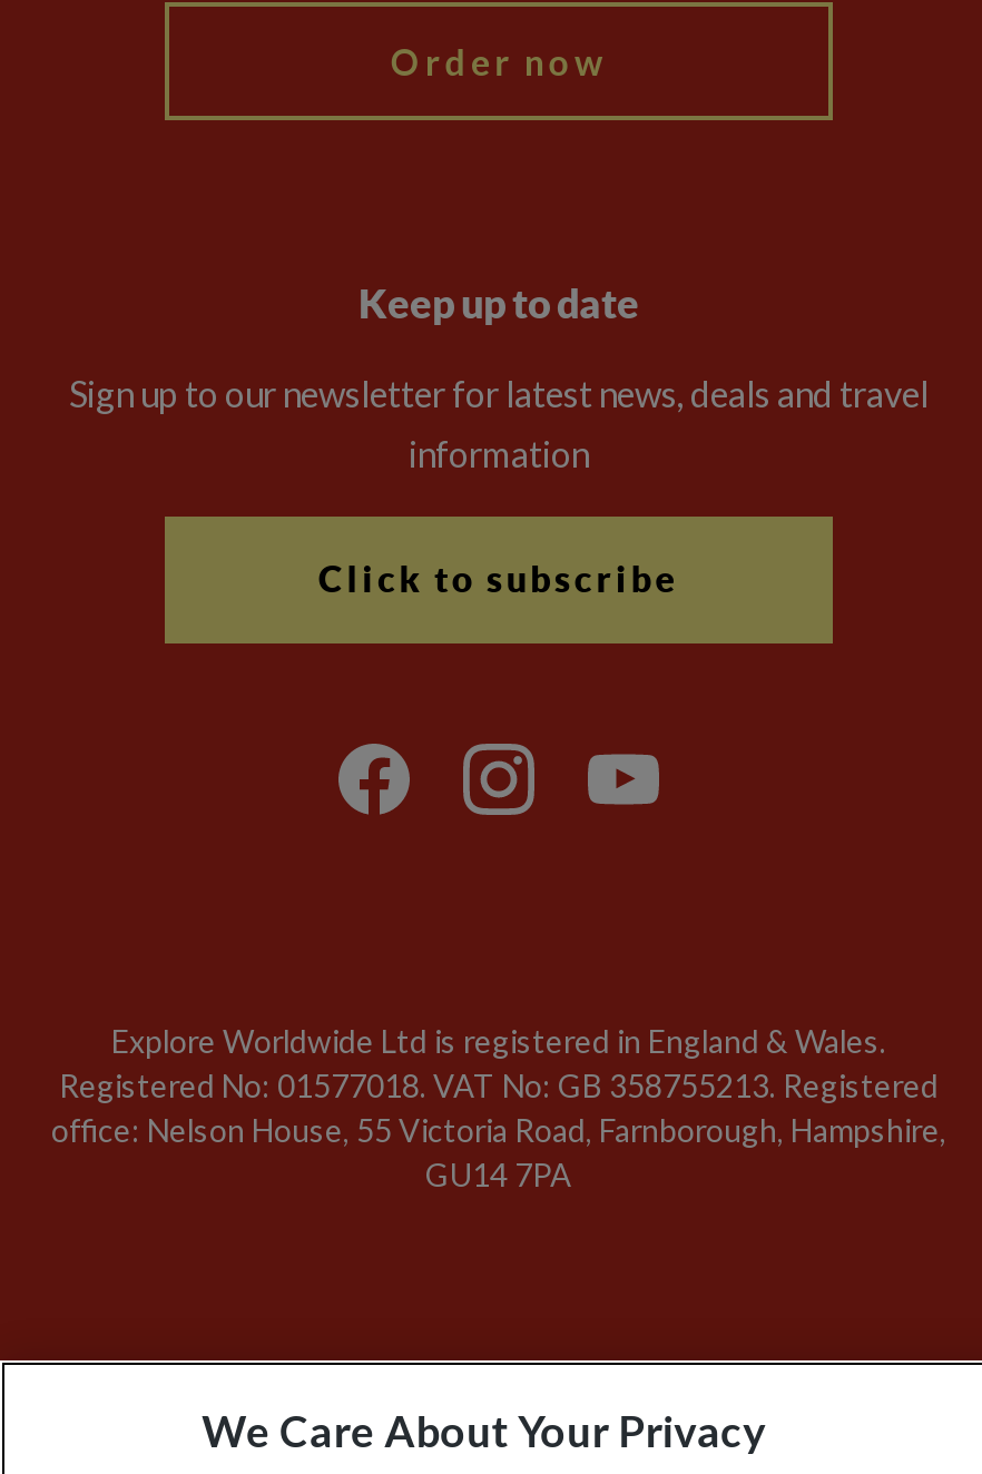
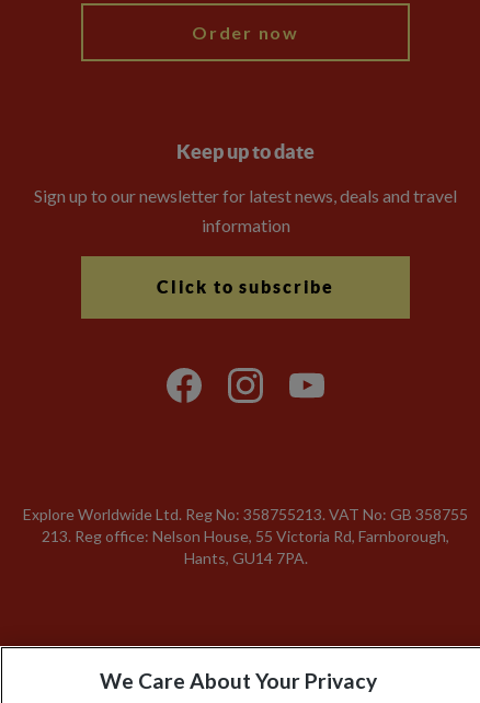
- Explore Worldwide Ltd is registered in England & Wales.
- Registered No: 01577018. VAT No: GB 358755213. Registered
- office: Nelson House, 55 Victoria Road, Farnborough, Hampshire,
- GU14 7PA
+ Explore Worldwide Ltd. Reg No: 358755213. VAT No: GB 358755
+ 213. Reg office: Nelson House, 55 Victoria Rd, Farnborough,
+ Hants, GU14 7PA.
